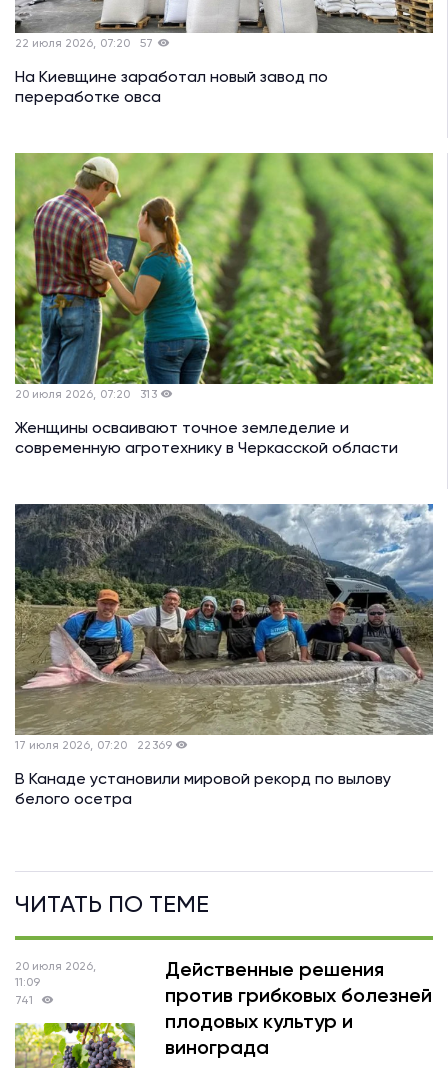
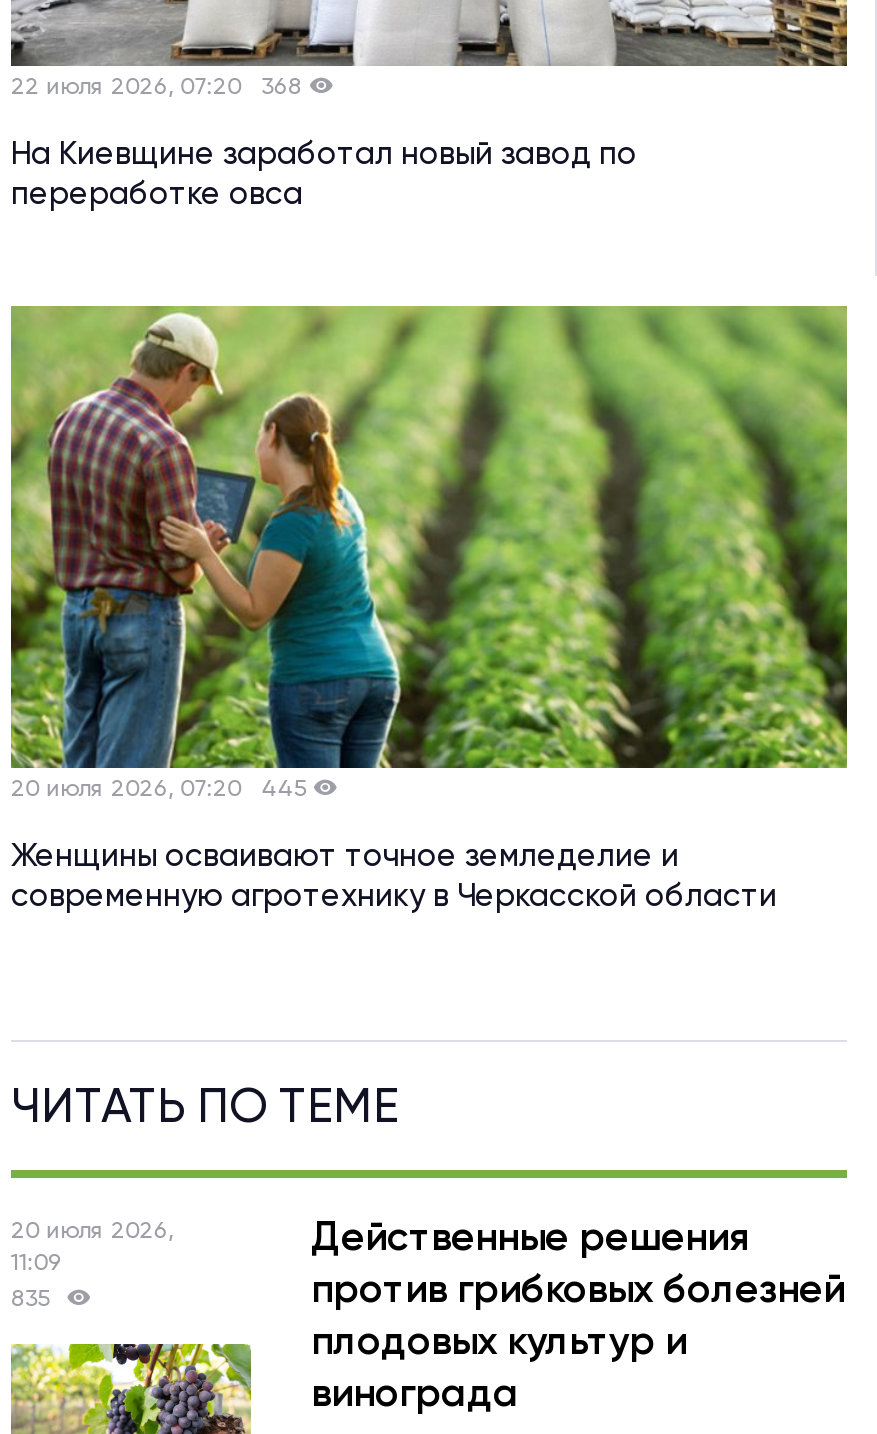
- 22 июля 2026, 07:20 57
+ 22 июля 2026, 07:20 368

- 20 июля 2026, 07:20 313
+ 20 июля 2026, 07:20 445

- [image]
- 17 июля 2026, 07:20
- 22369
- В Канаде установили мировой рекорд по вылову
- белого осетра

- 741
+ 835
